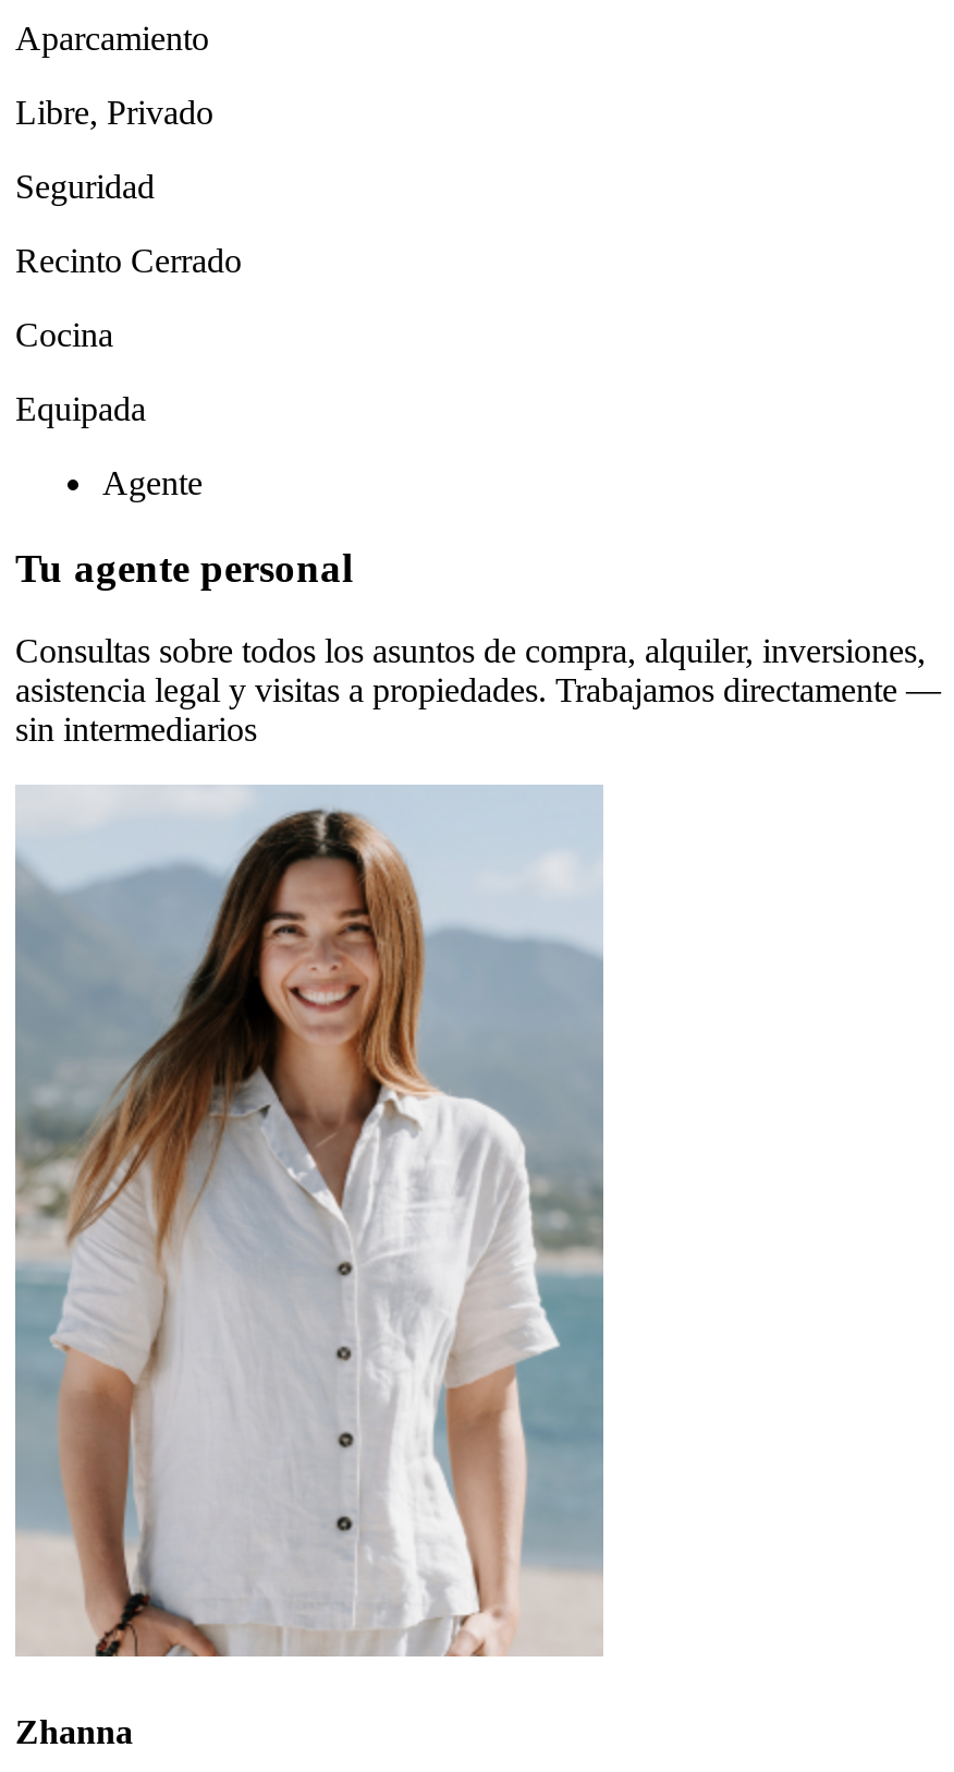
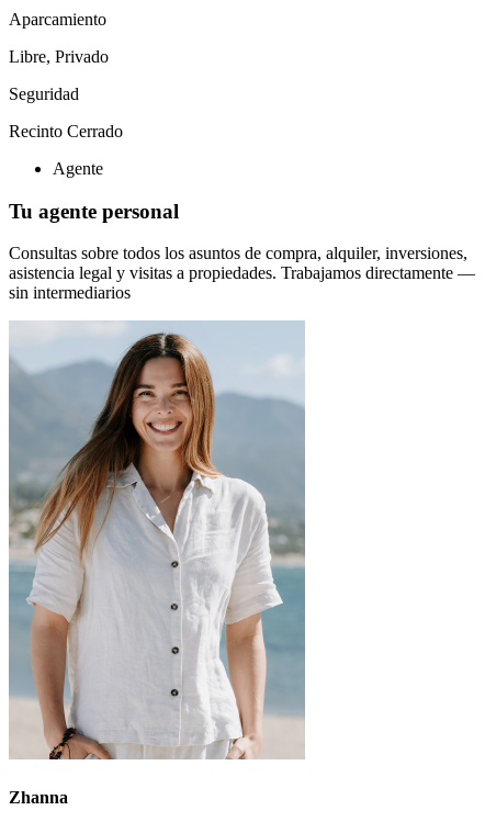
- Cocina
- Equipada
